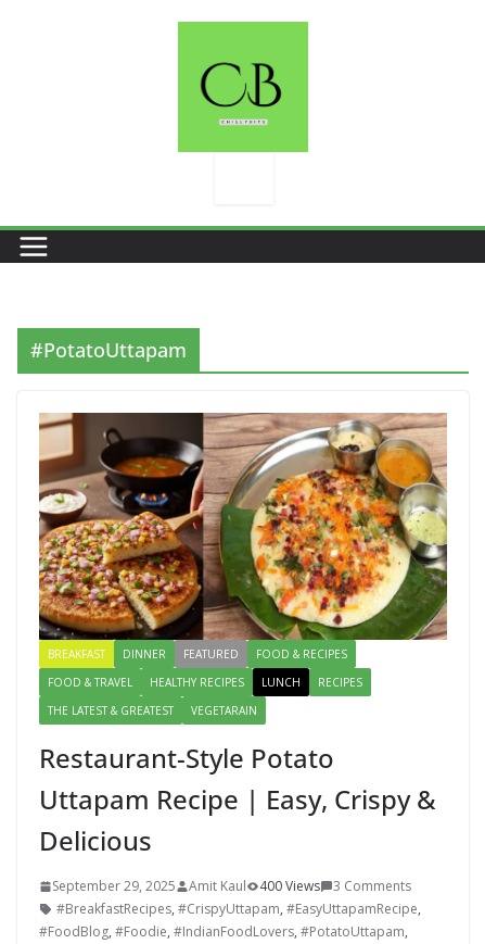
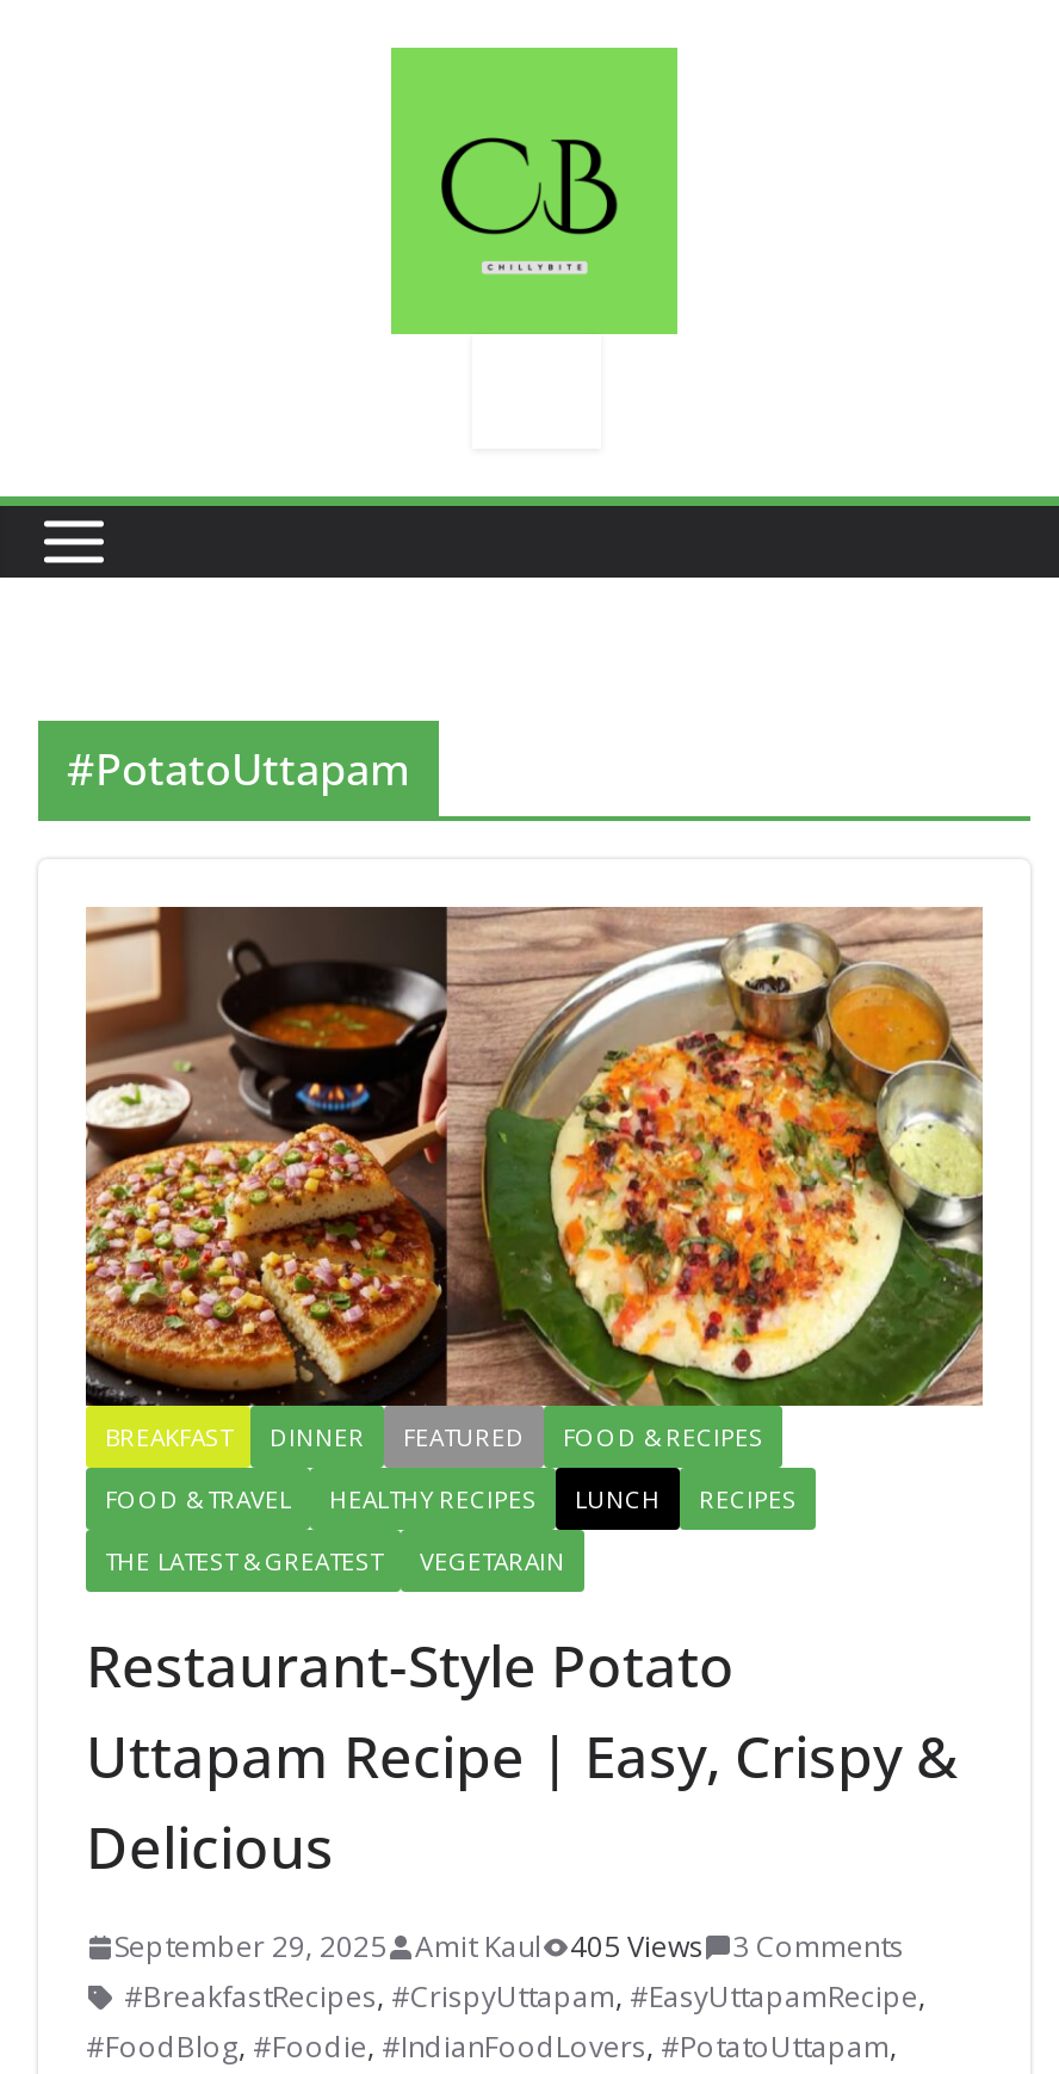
- September 29, 2025 Amit Kaul 400 Views 3 Comments
+ September 29, 2025 Amit Kaul 405 Views 3 Comments
